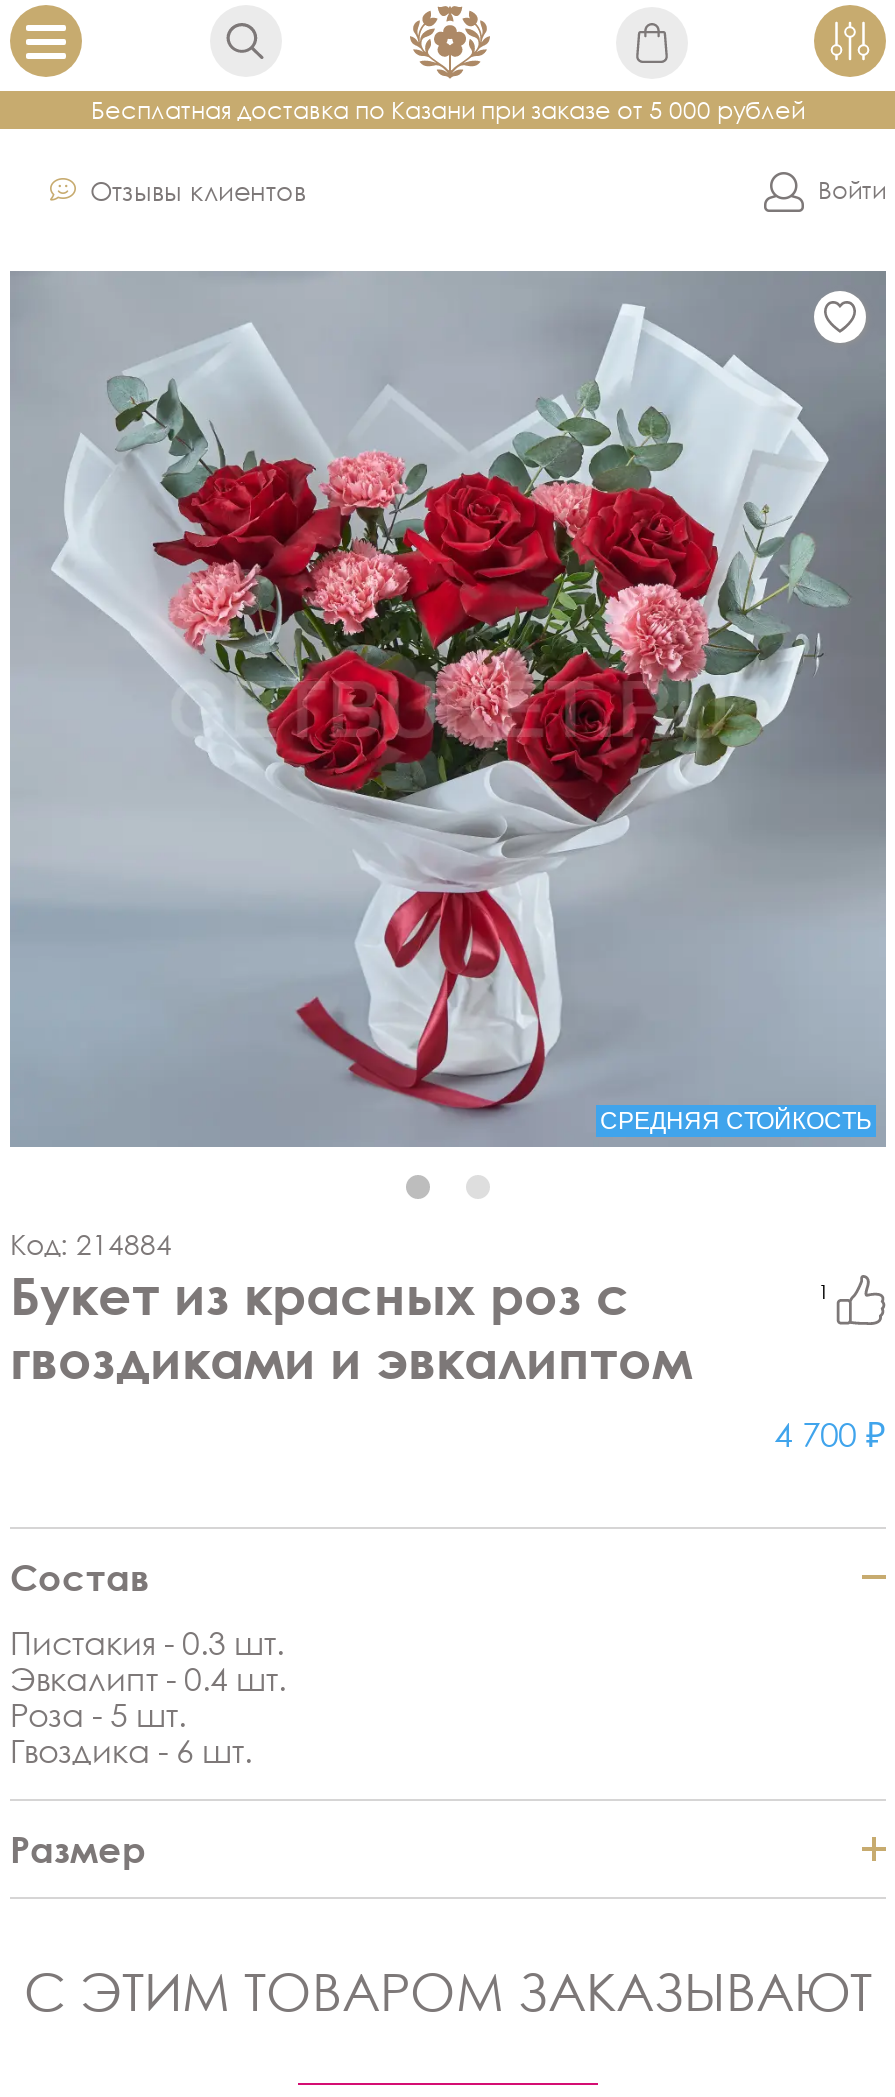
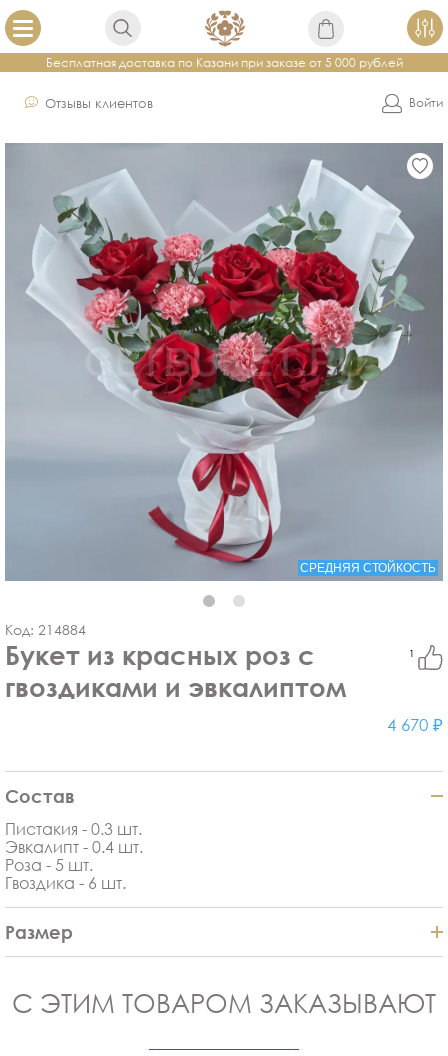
- 4 700 ₽
+ 4 670 ₽
